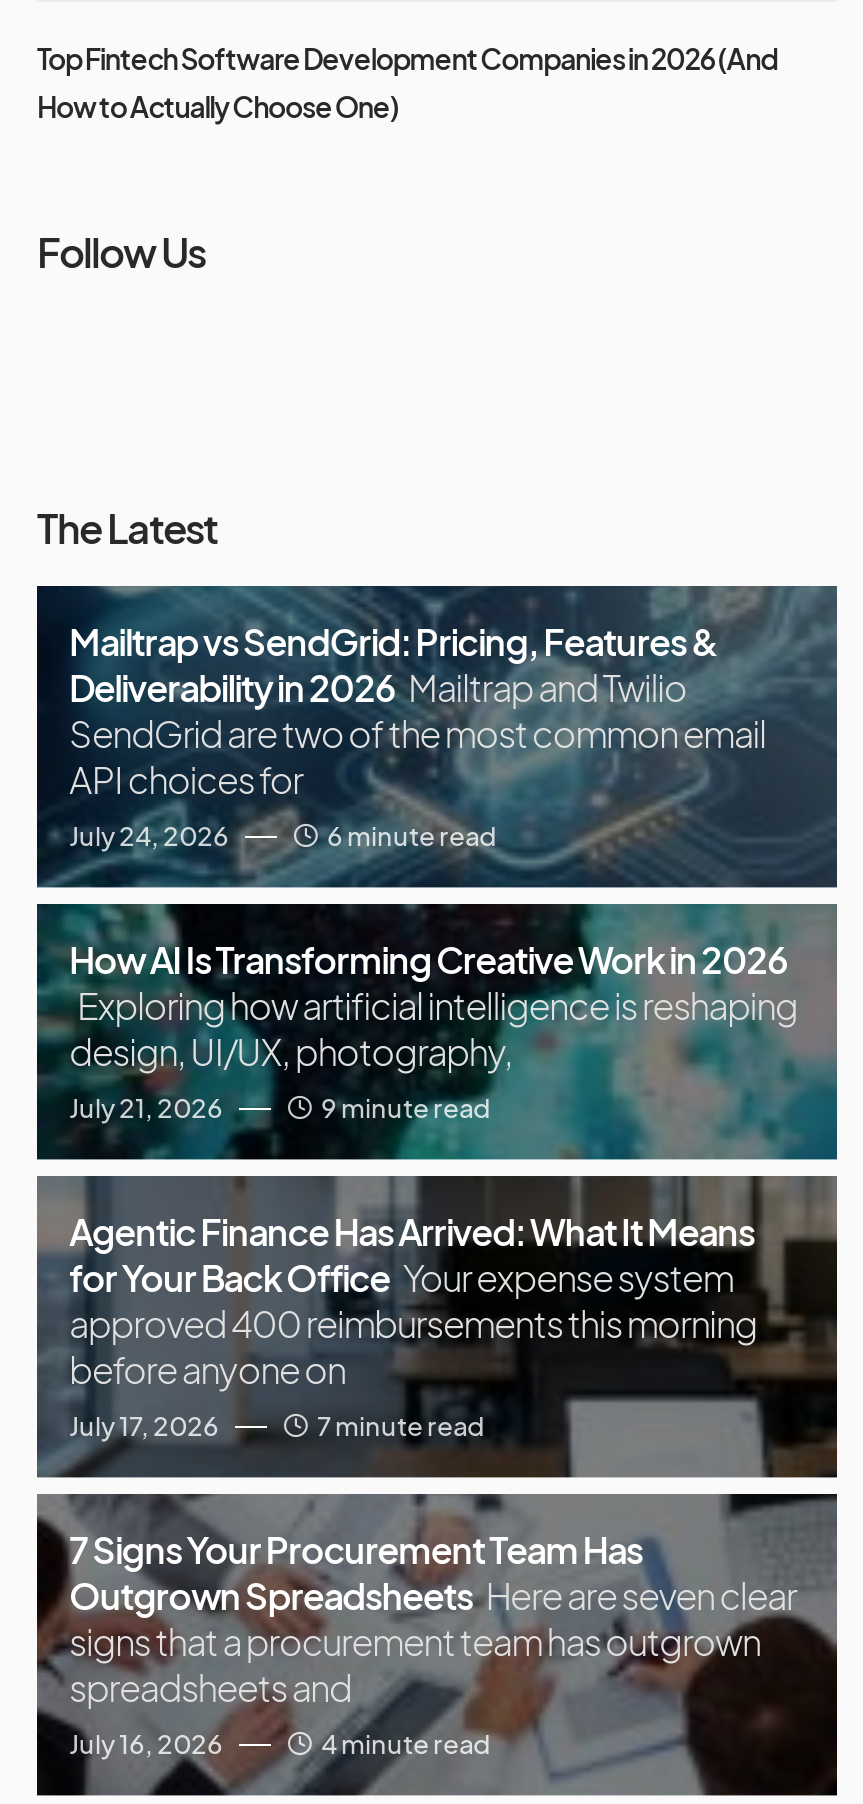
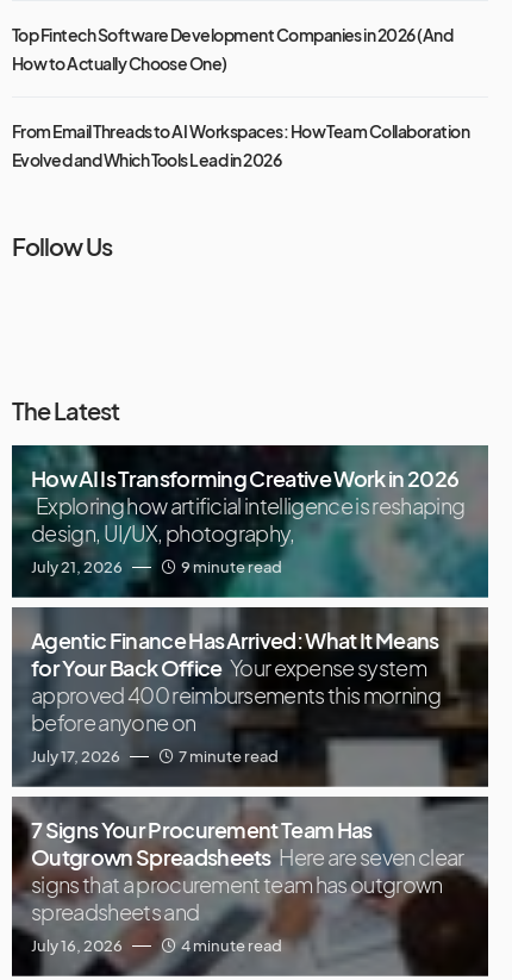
+ From Email Threads to AI Workspaces: How Team Collaboration
+ Evolved and Which Tools Lead in 2026

moved down: Follow Us | The Latest

- [image]
- Mailtrap vs SendGrid: Pricing, Features &
- Deliverability in 2026 Mailtrap and Twilio
- SendGrid are two of the most common email
- API choices for
- July 24, 2026
- 6 minute read
